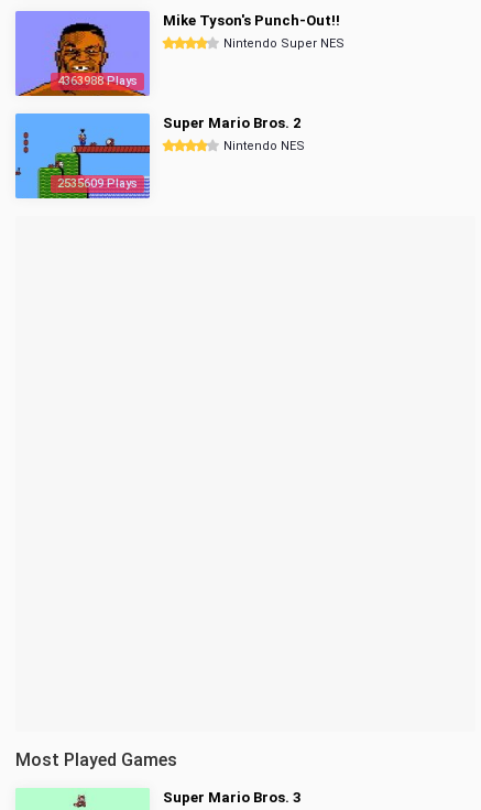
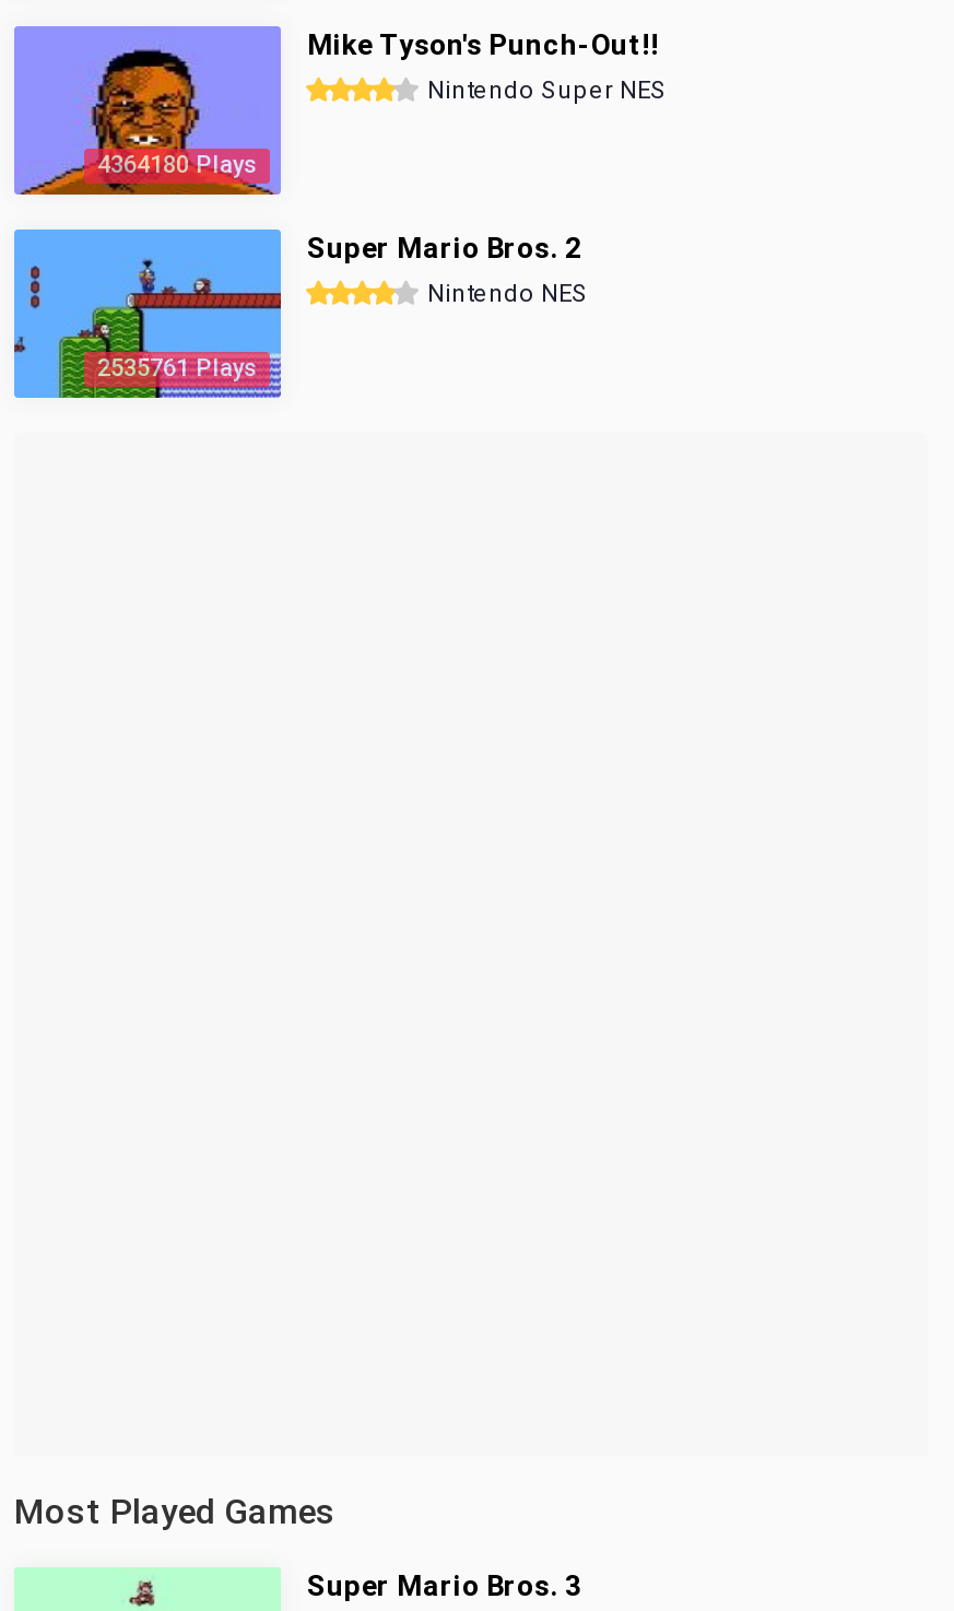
- 4363988 Plays
+ 4364180 Plays

- 2535609 Plays
+ 2535761 Plays
